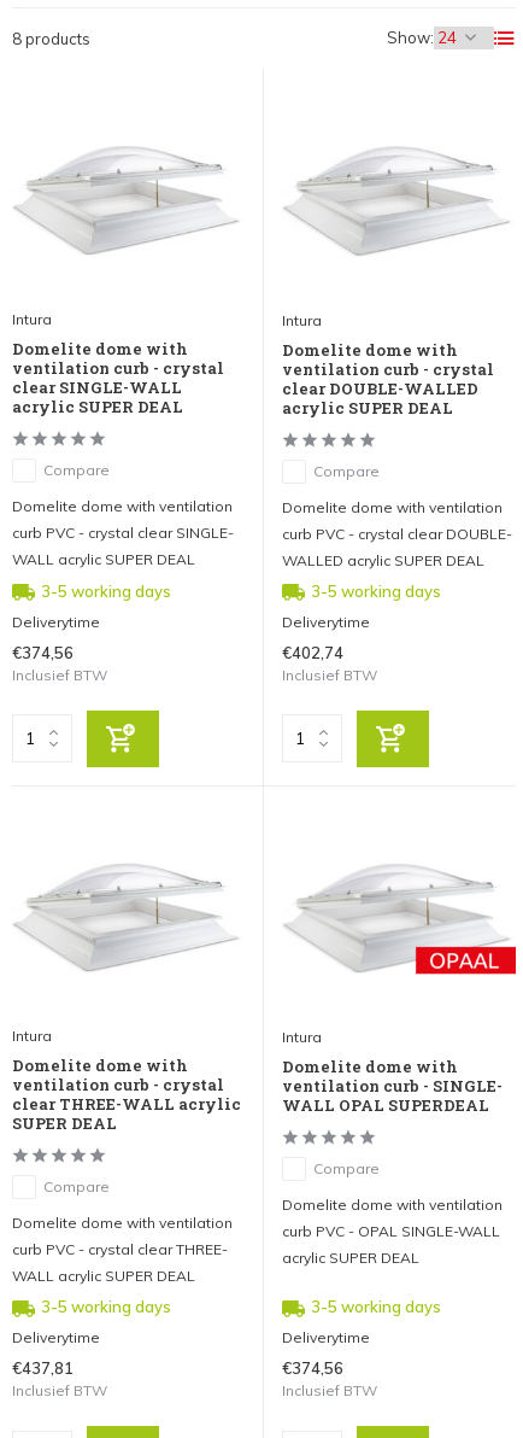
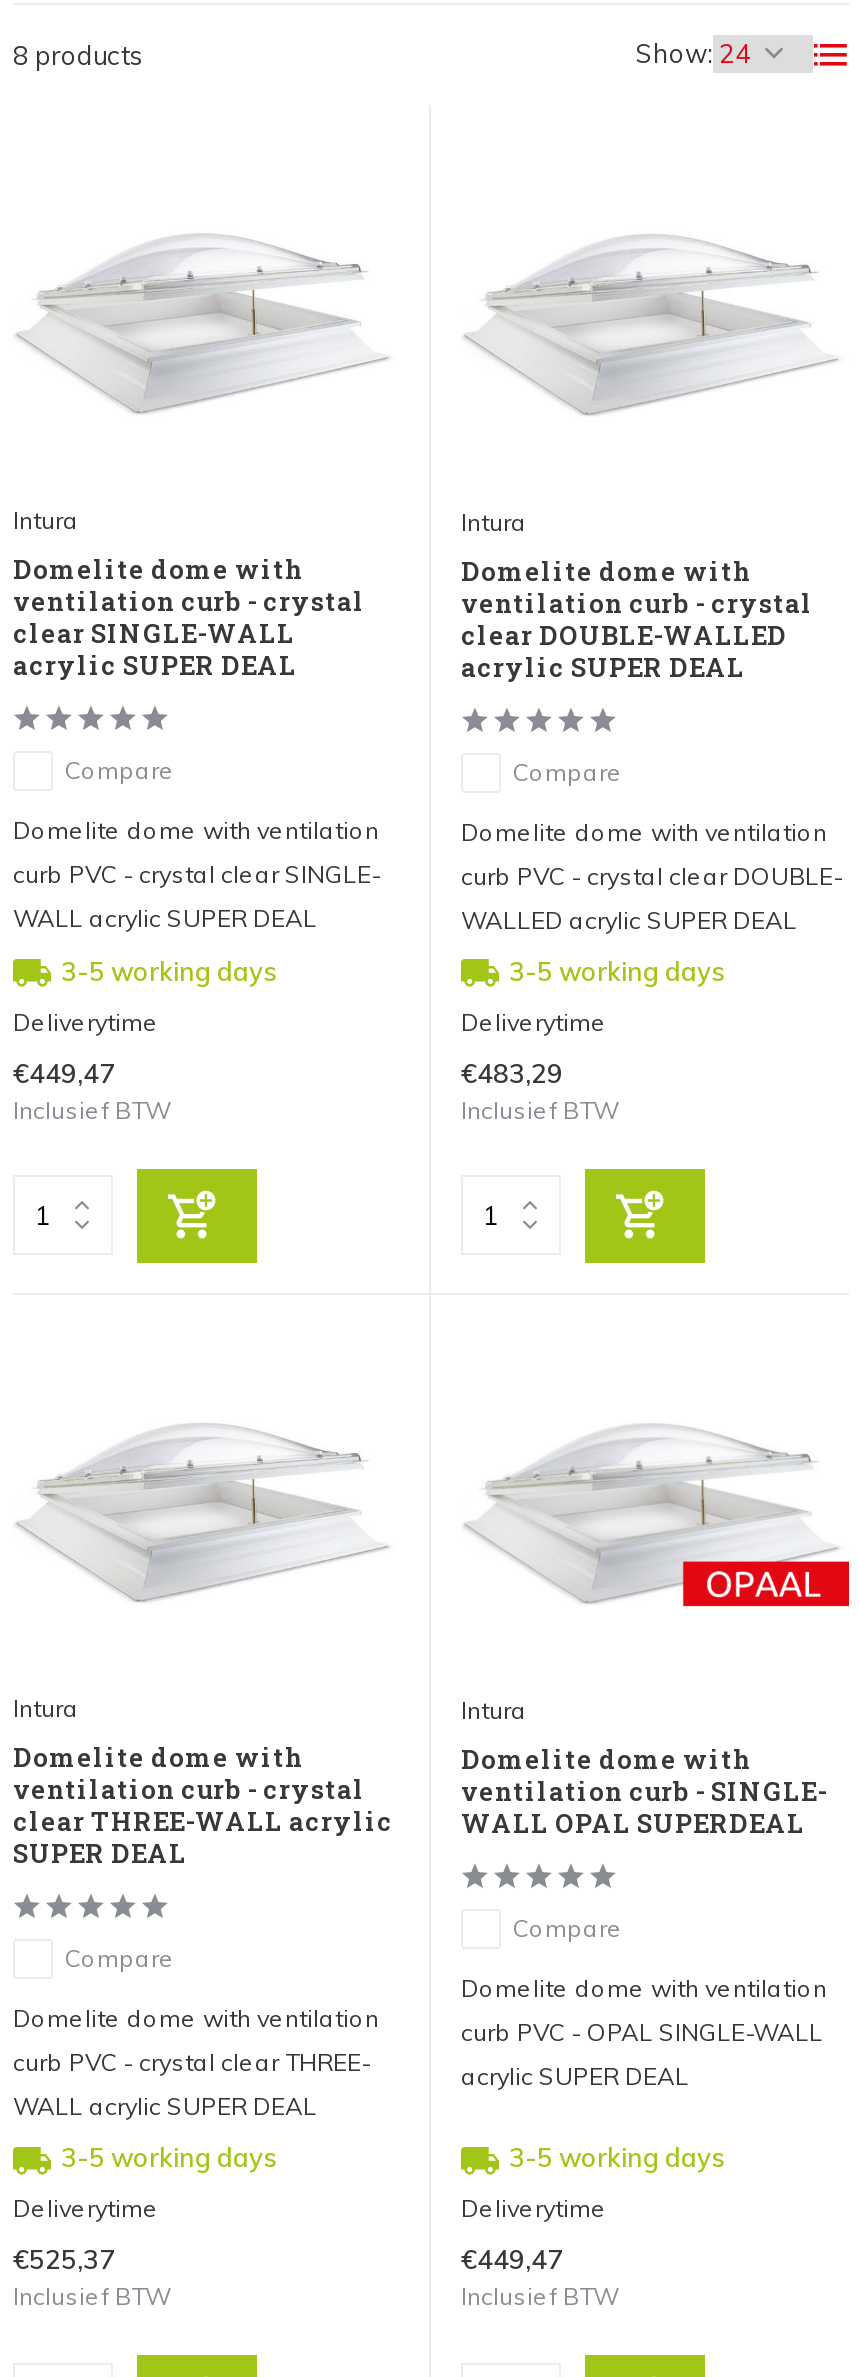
- €374,56
+ €449,47

- €402,74
+ €483,29

- €437,81
+ €525,37

- €374,56
+ €449,47
